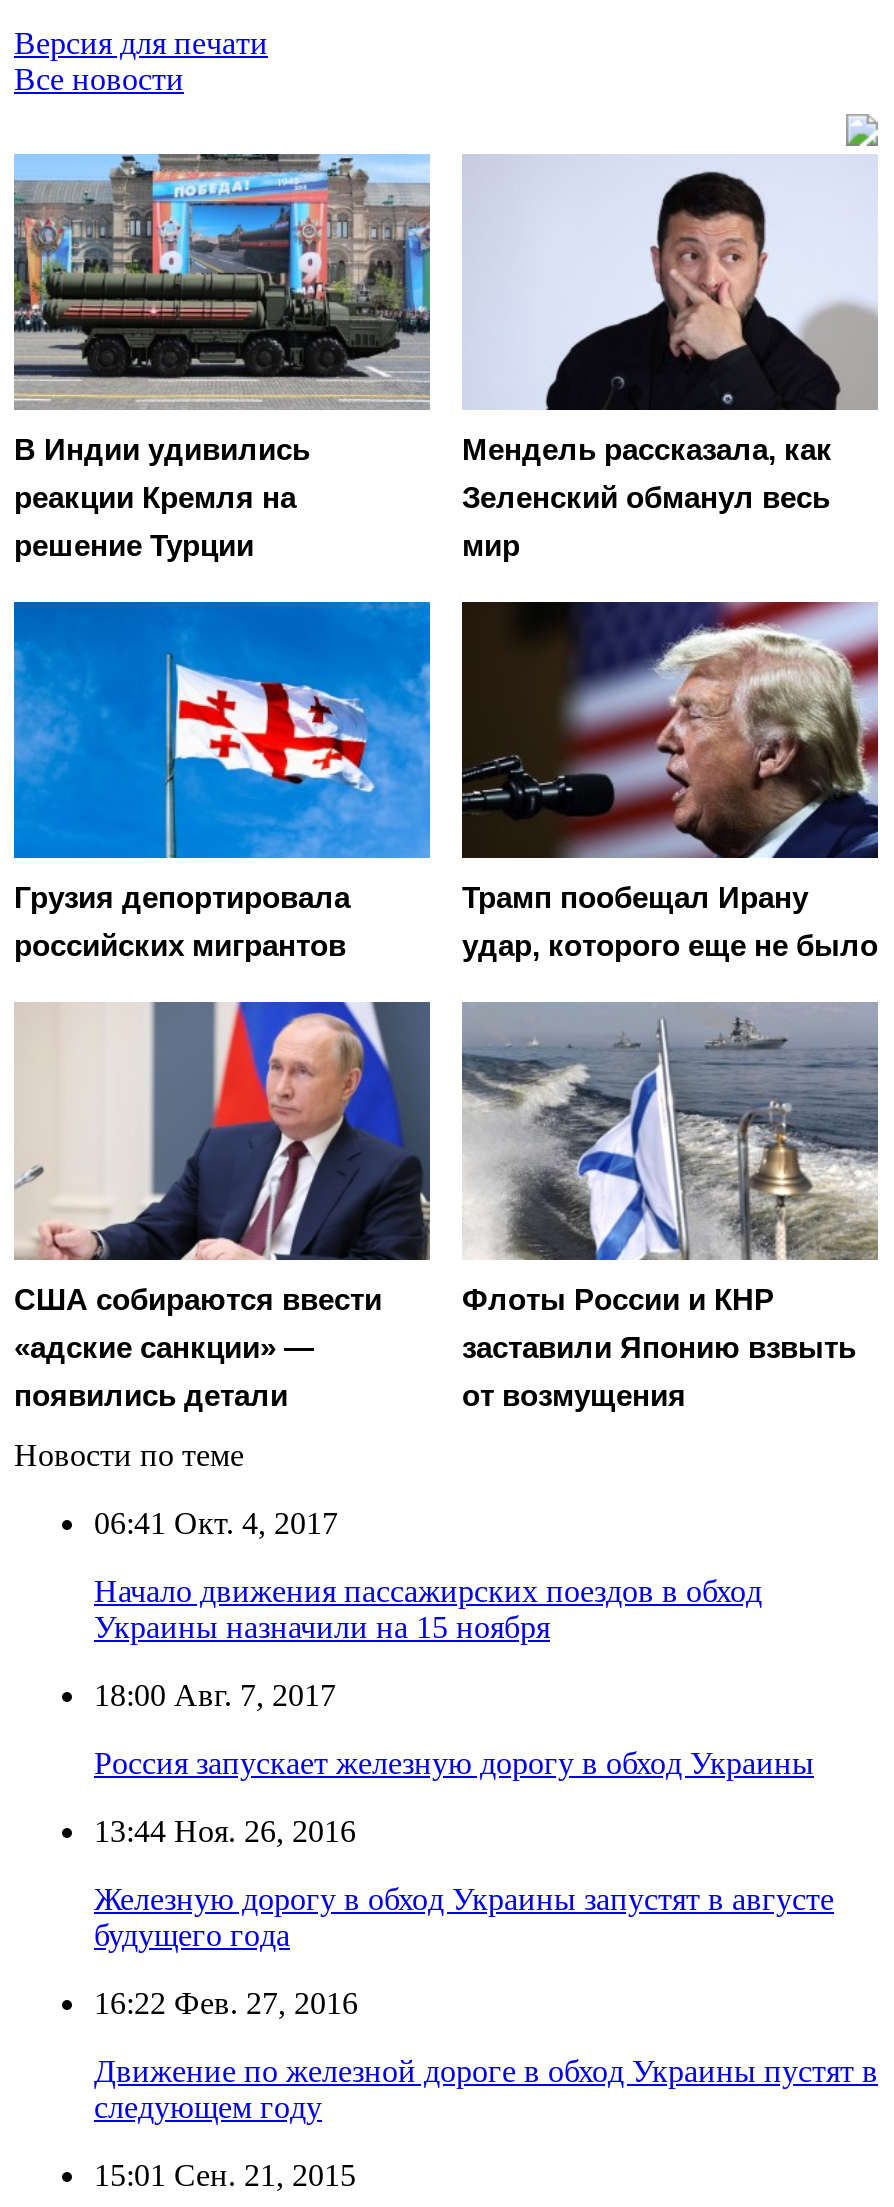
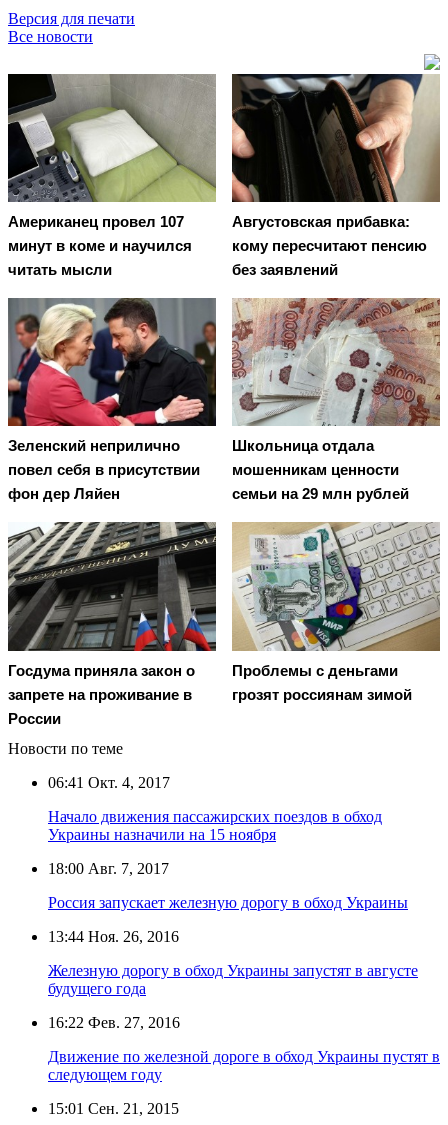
- [image]
- В Индии удивились
- реакции Кремля на
- решение Турции
+ [image]
+ Американец провел 107
+ минут в коме и научился
+ читать мысли

- [image]
- Мендель рассказала, как
- Зеленский обманул весь
- мир
+ [image]
+ Августовская прибавка:
+ кому пересчитают пенсию
+ без заявлений

- [image]
- Грузия депортировала
- российских мигрантов
+ [image]
+ Зеленский неприлично
+ повел cебя в присутствии
+ фон дер Ляйен

- [image]
- Трамп пообещал Ирану
- удар, которого еще не было
+ [image]
+ Школьница отдала
+ мошенникам ценности
+ семьи на 29 млн рублей

- [image]
- США собираются ввести
- «адские санкции» —
- появились детали
+ [image]
+ Госдума приняла закон о
+ запрете на проживание в
+ России

- [image]
- Флоты России и КНР
- заставили Японию взвыть
- от возмущения
+ [image]
+ Проблемы с деньгами
+ грозят россиянам зимой
